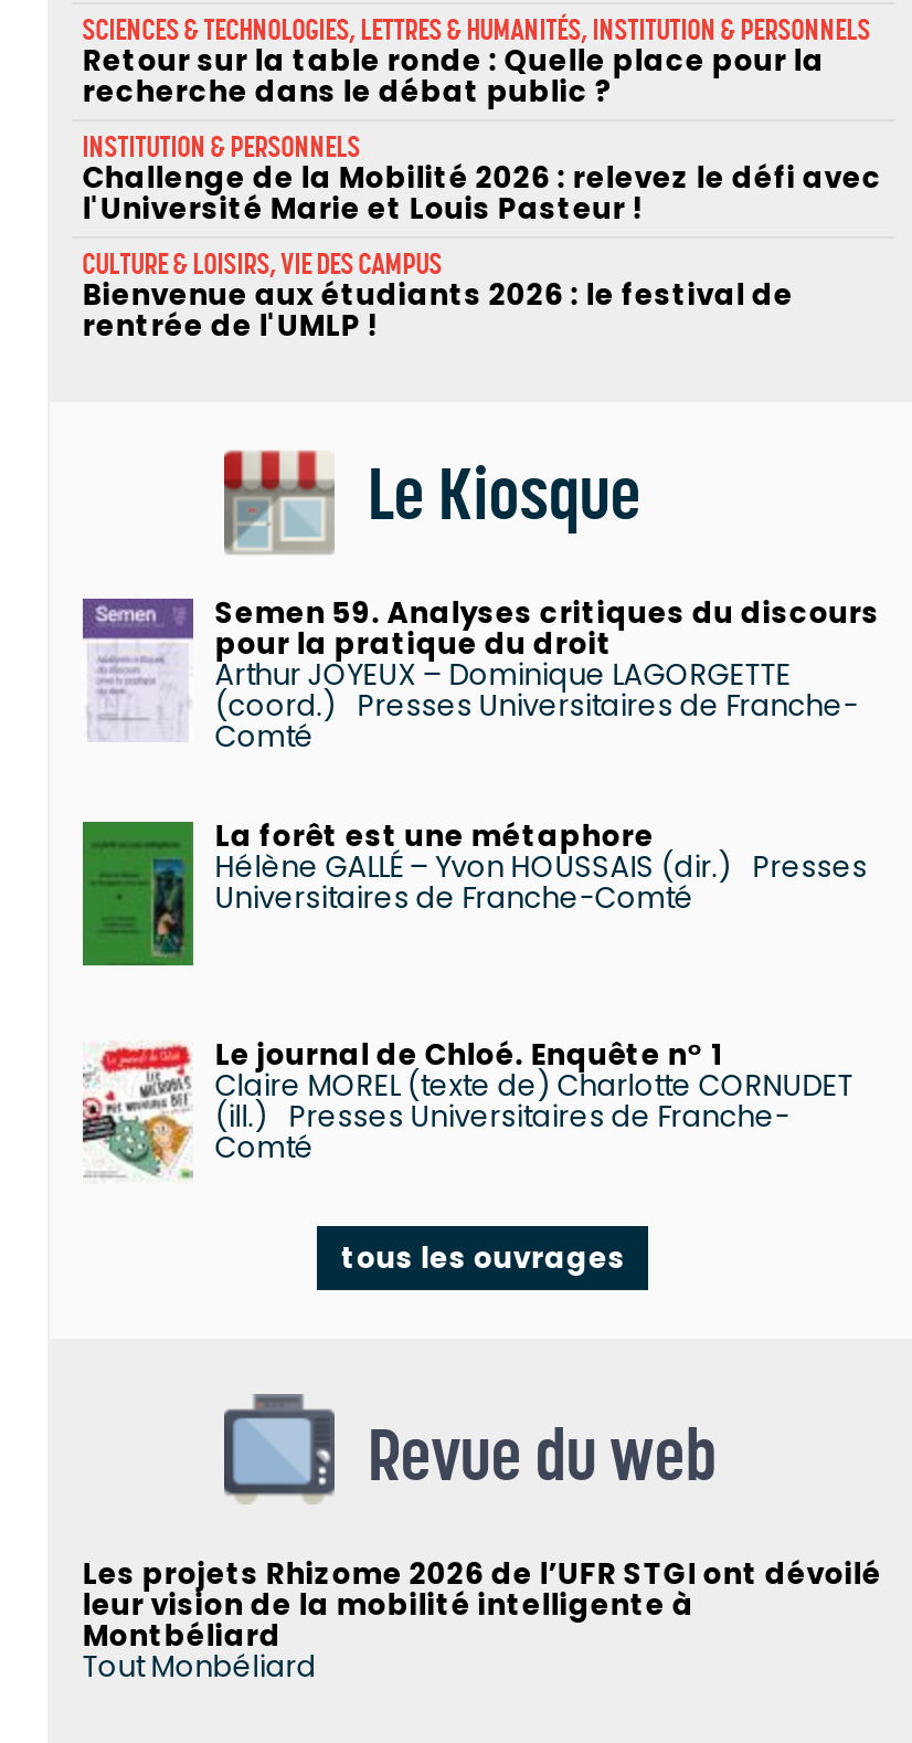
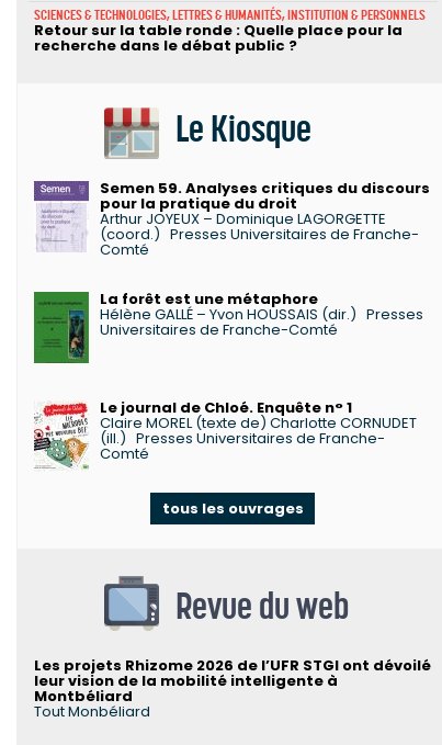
- INSTITUTION & PERSONNELS
- Challenge de la Mobilité 2026 : relevez le défi avec
- l'Université Marie et Louis Pasteur !
- CULTURE & LOISIRS, VIE DES CAMPUS
- Bienvenue aux étudiants 2026 : le festival de
- rentrée de l'UMLP !
